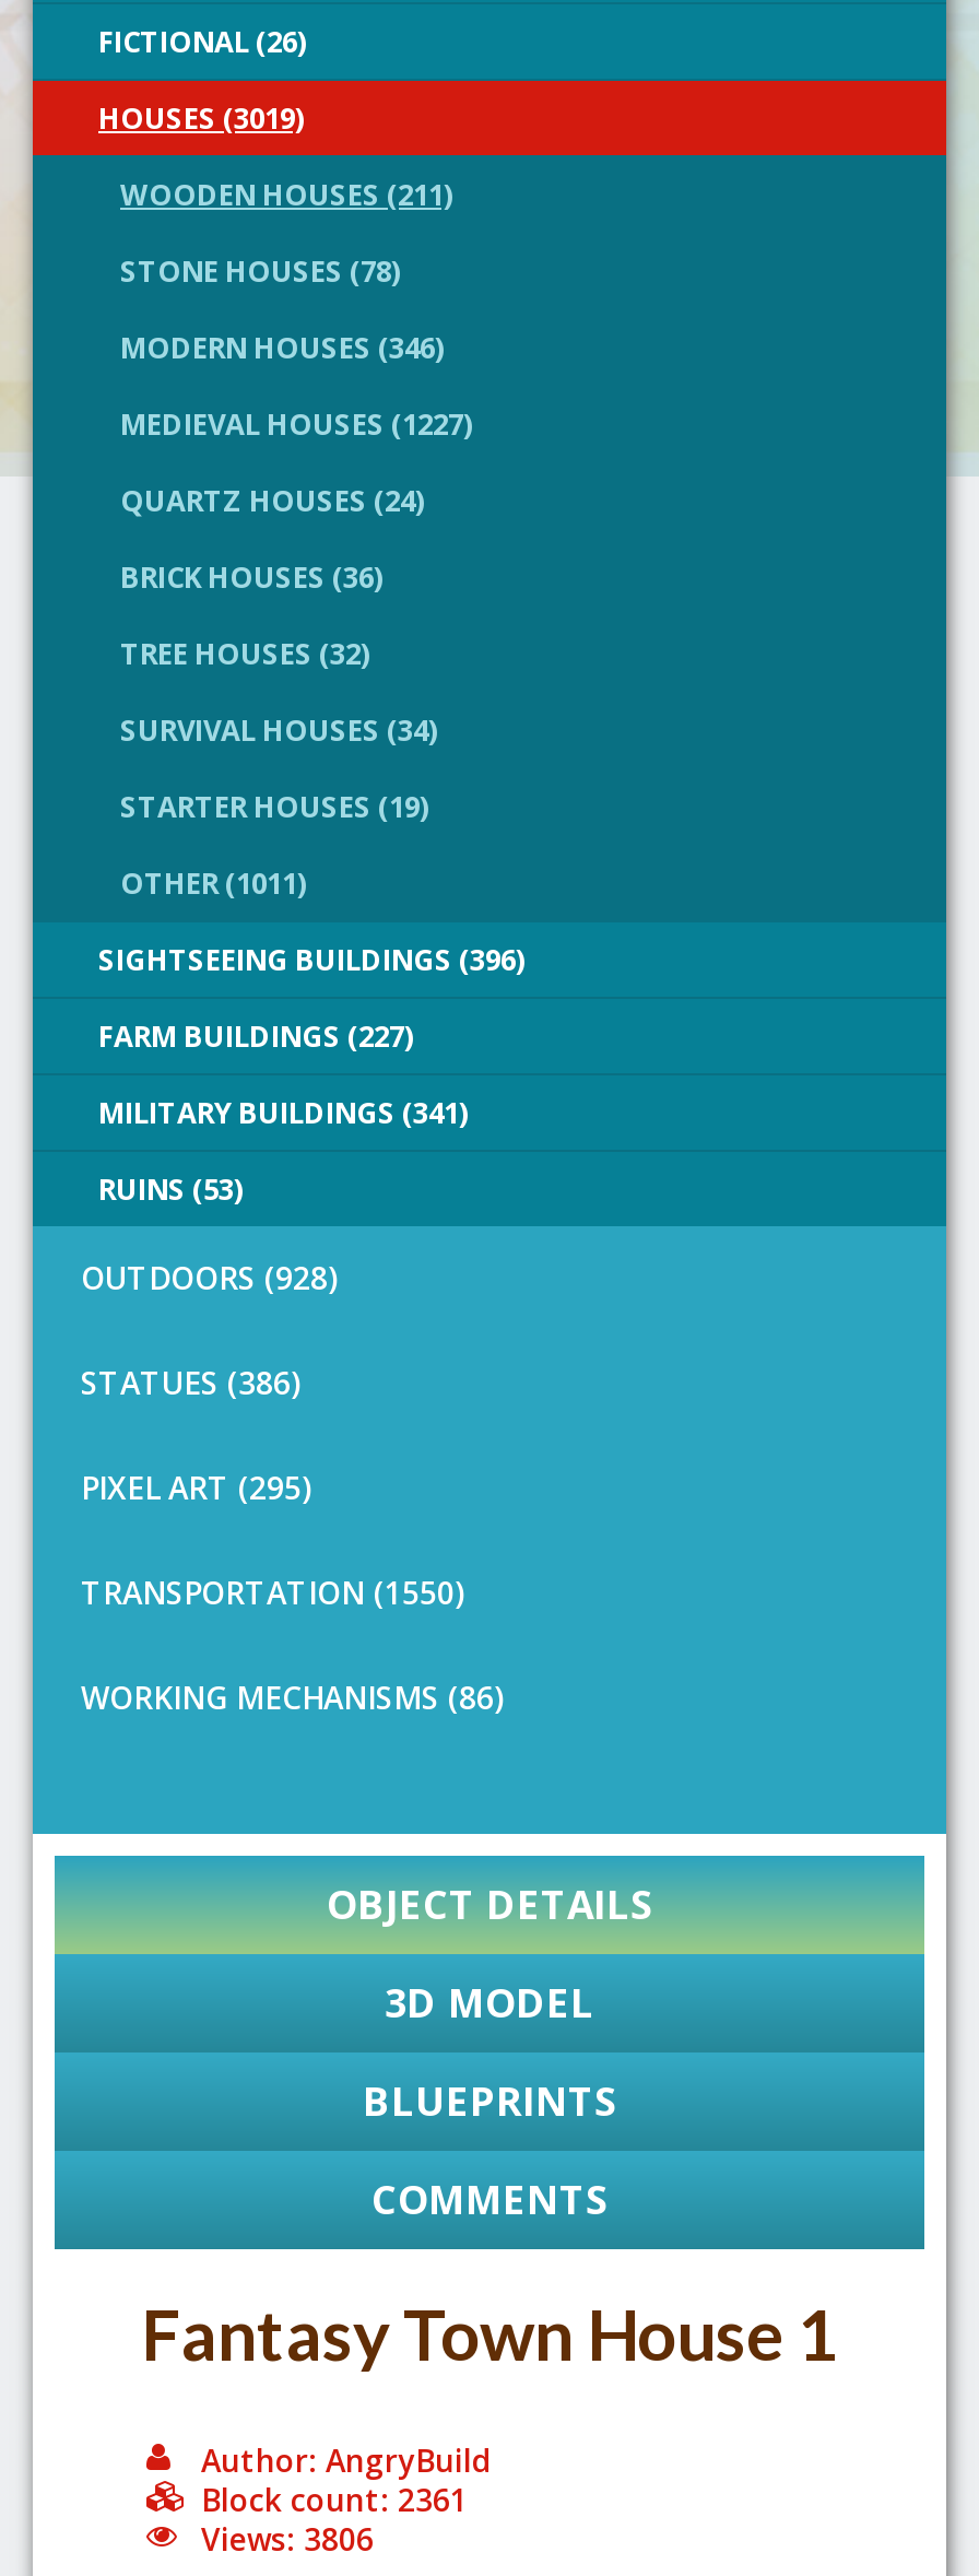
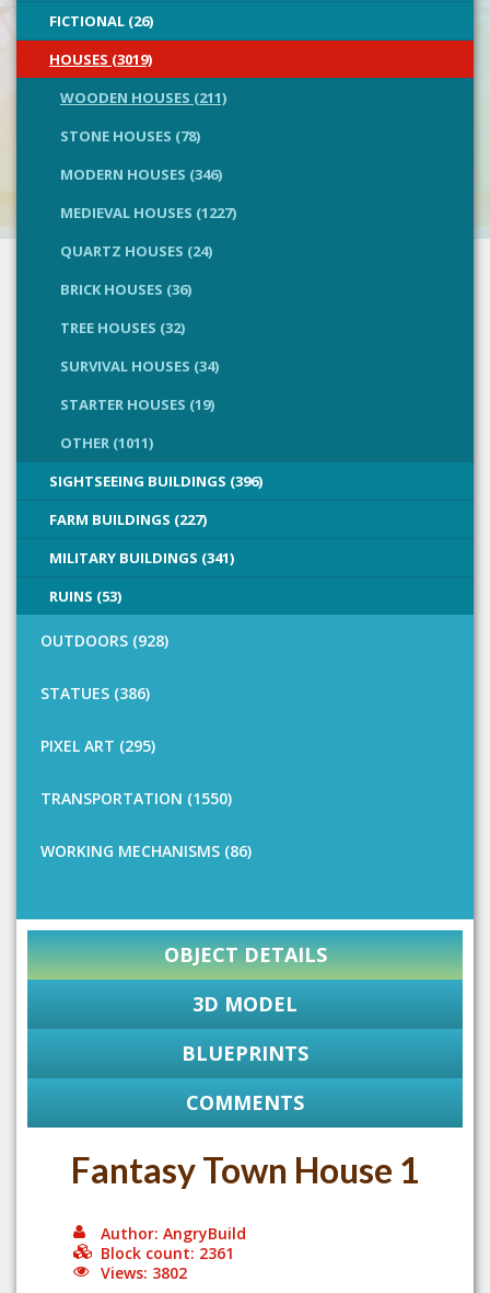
- Views: 3806
+ Views: 3802
